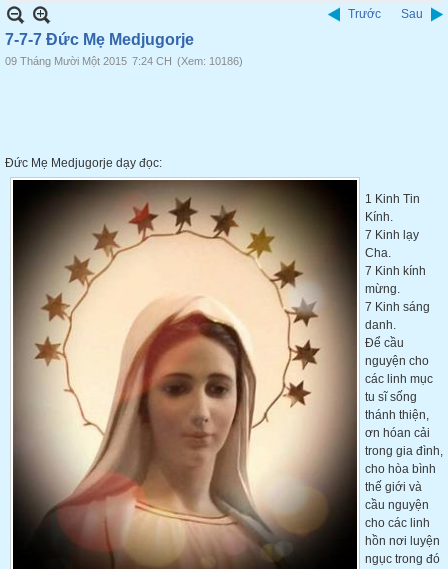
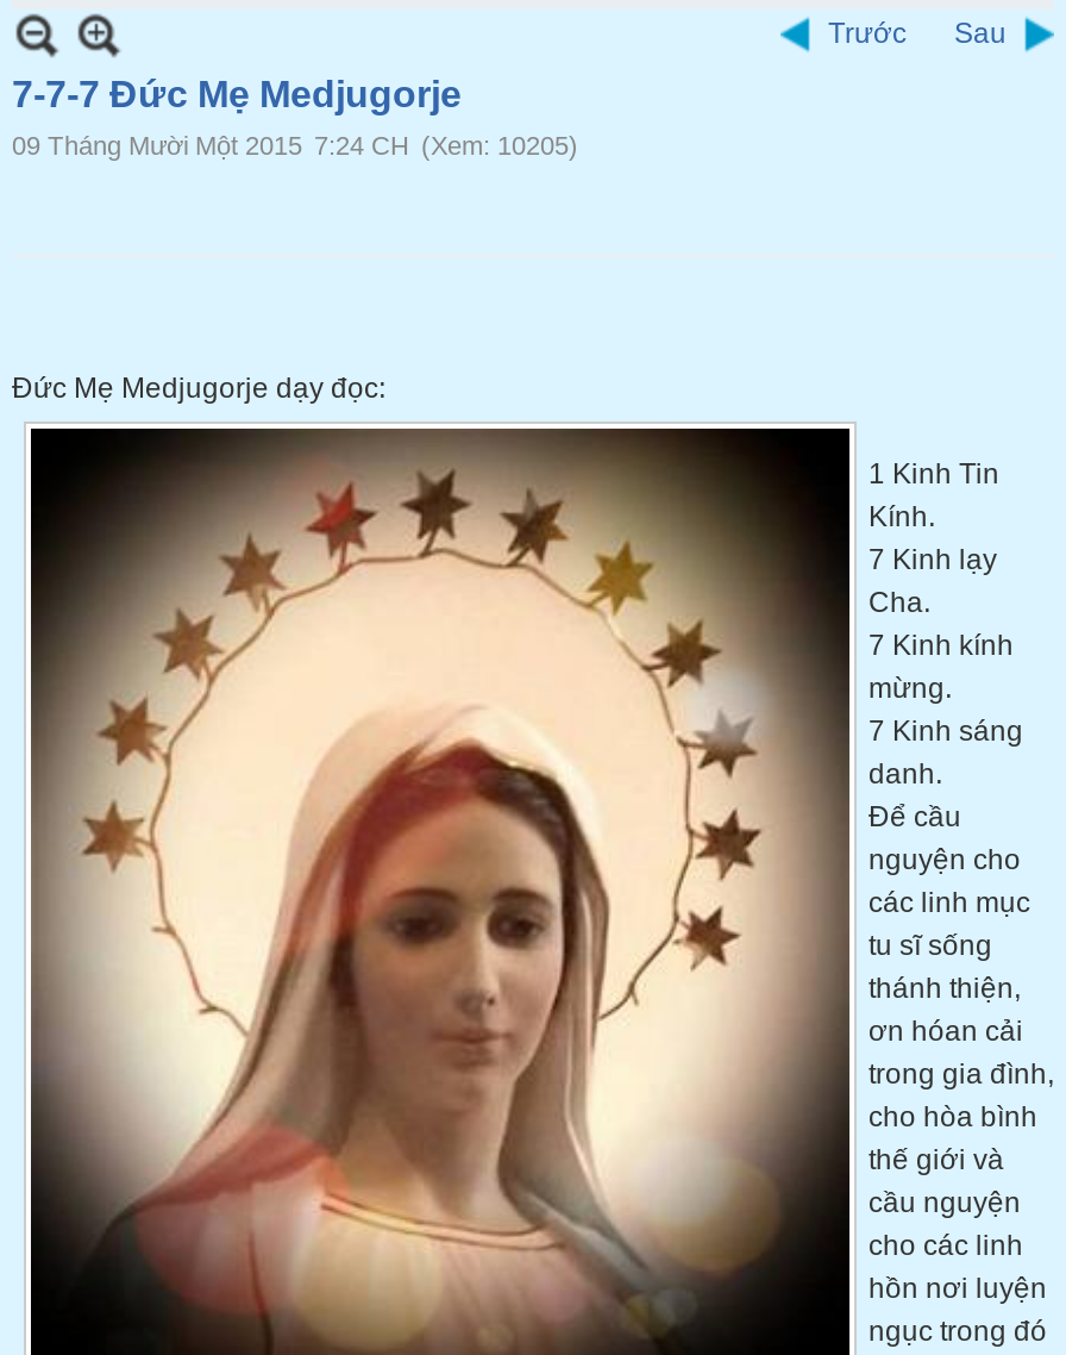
- 09 Tháng Mười Một 2015 7:24 CH (Xem: 10186)
+ 09 Tháng Mười Một 2015 7:24 CH (Xem: 10205)
